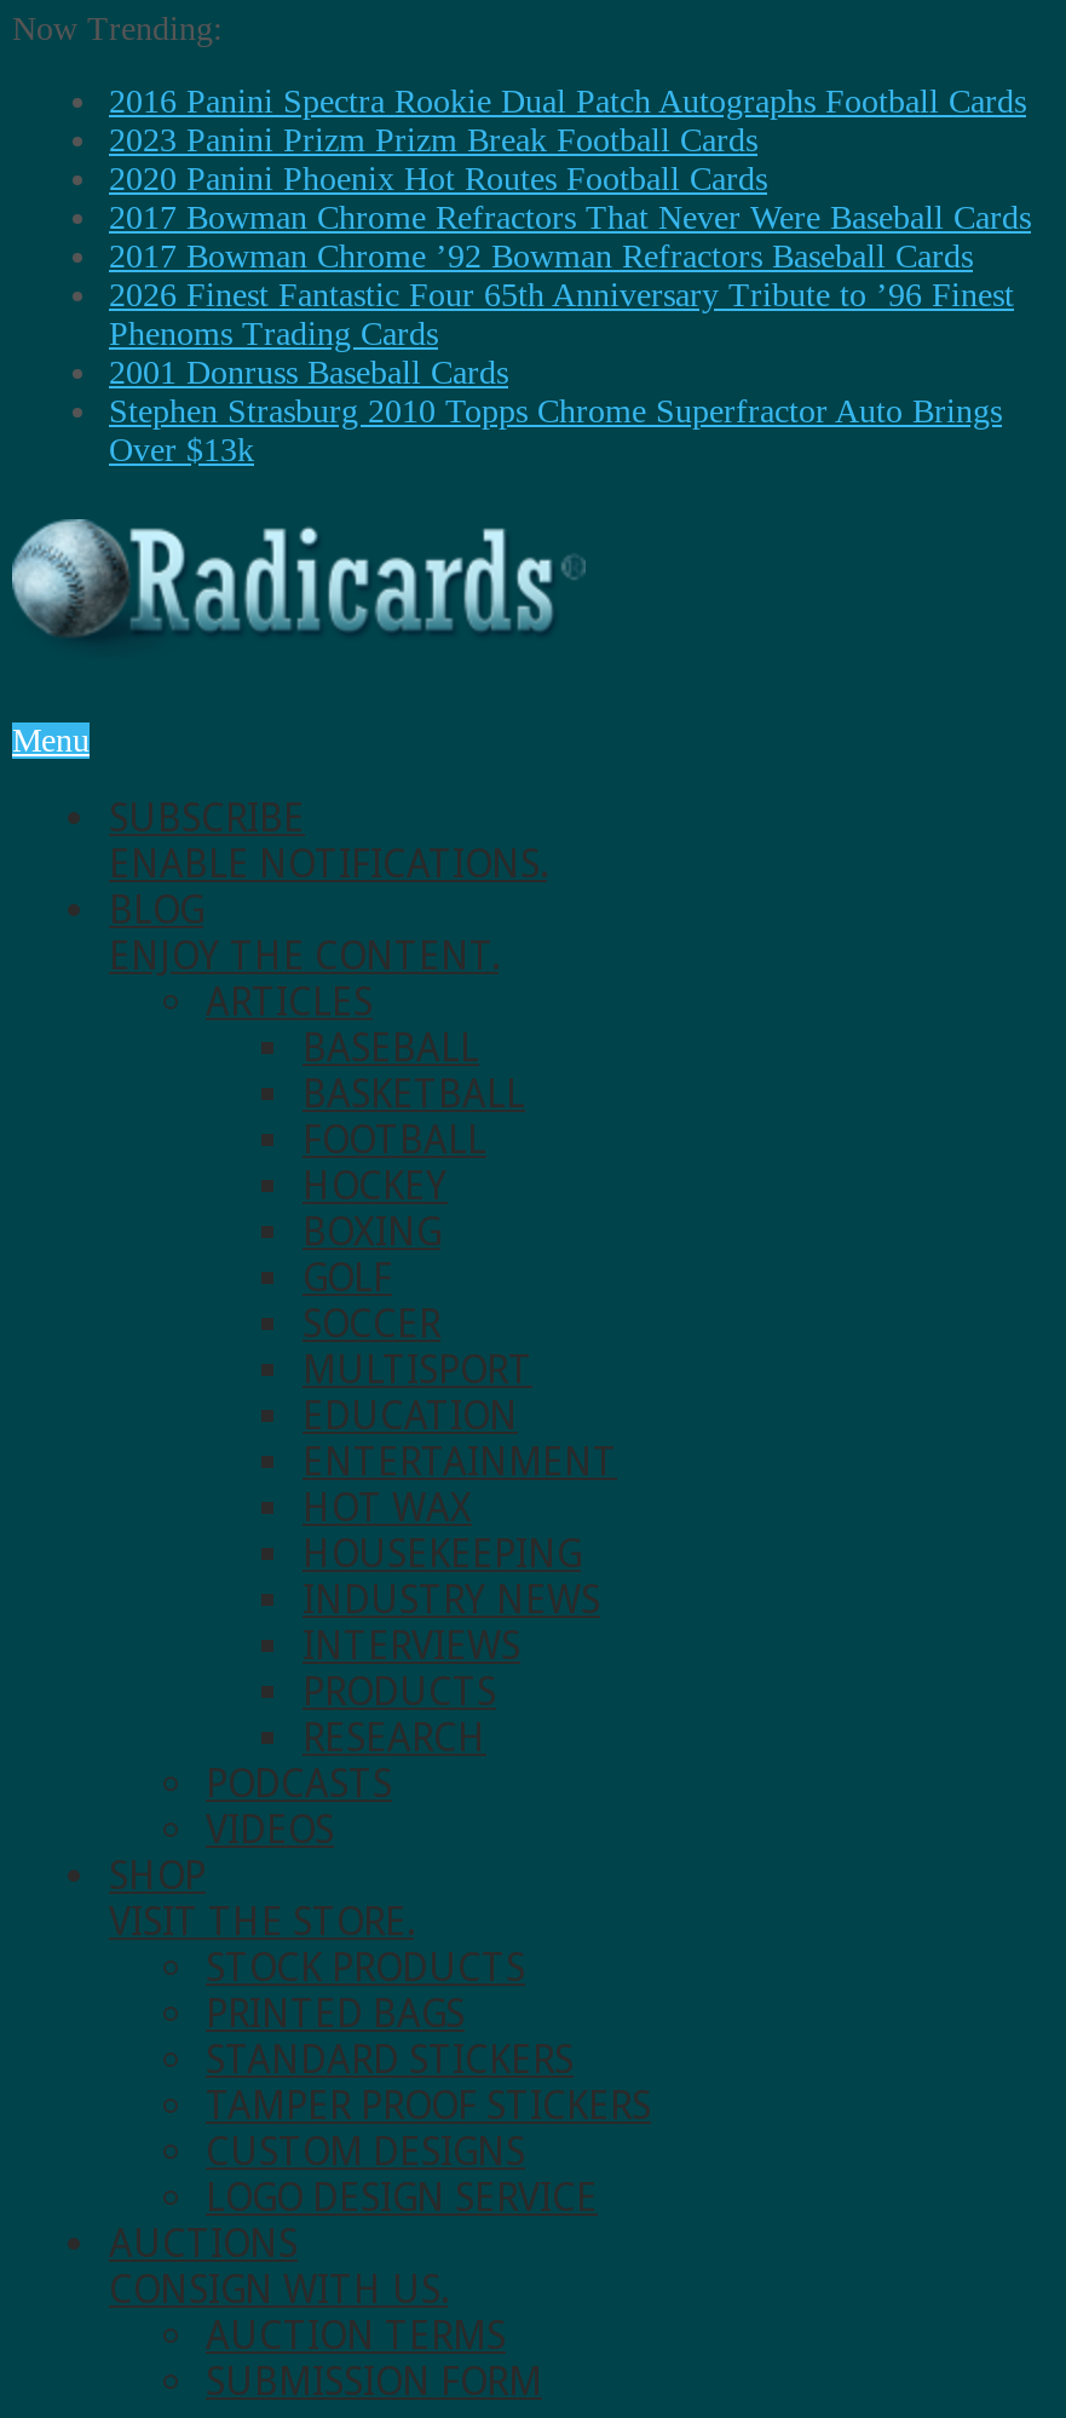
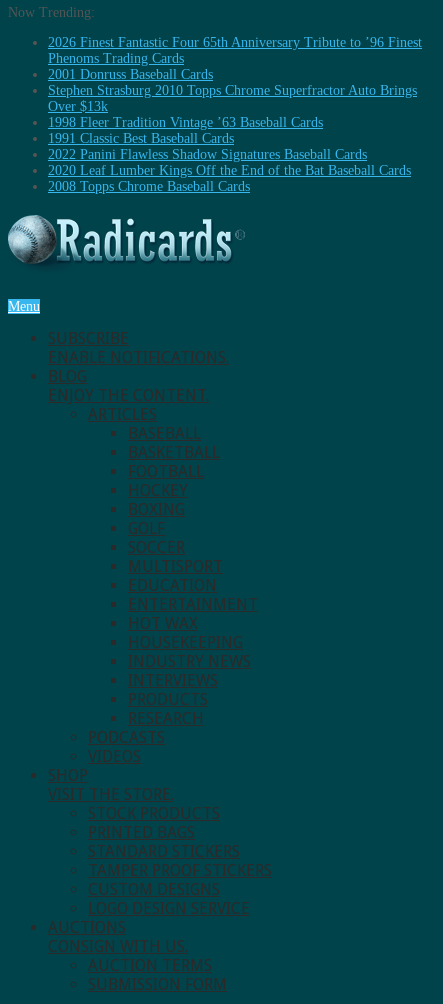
- 2016 Panini Spectra Rookie Dual Patch Autographs Football Cards
- 2023 Panini Prizm Prizm Break Football Cards
- 2020 Panini Phoenix Hot Routes Football Cards
- 2017 Bowman Chrome Refractors That Never Were Baseball Cards
- 2017 Bowman Chrome ’92 Bowman Refractors Baseball Cards

moved up: 2026 Finest Fantastic Four 65th Anniversary Tribute to ’96 Finest | Phenoms Trading Cards | 2001 Donruss Baseball Cards | Stephen Strasburg 2010 Topps Chrome Superfractor Auto Brings | Over $13k

+ 1998 Fleer Tradition Vintage ’63 Baseball Cards
+ 1991 Classic Best Baseball Cards
+ 2022 Panini Flawless Shadow Signatures Baseball Cards
+ 2020 Leaf Lumber Kings Off the End of the Bat Baseball Cards
+ 2008 Topps Chrome Baseball Cards
